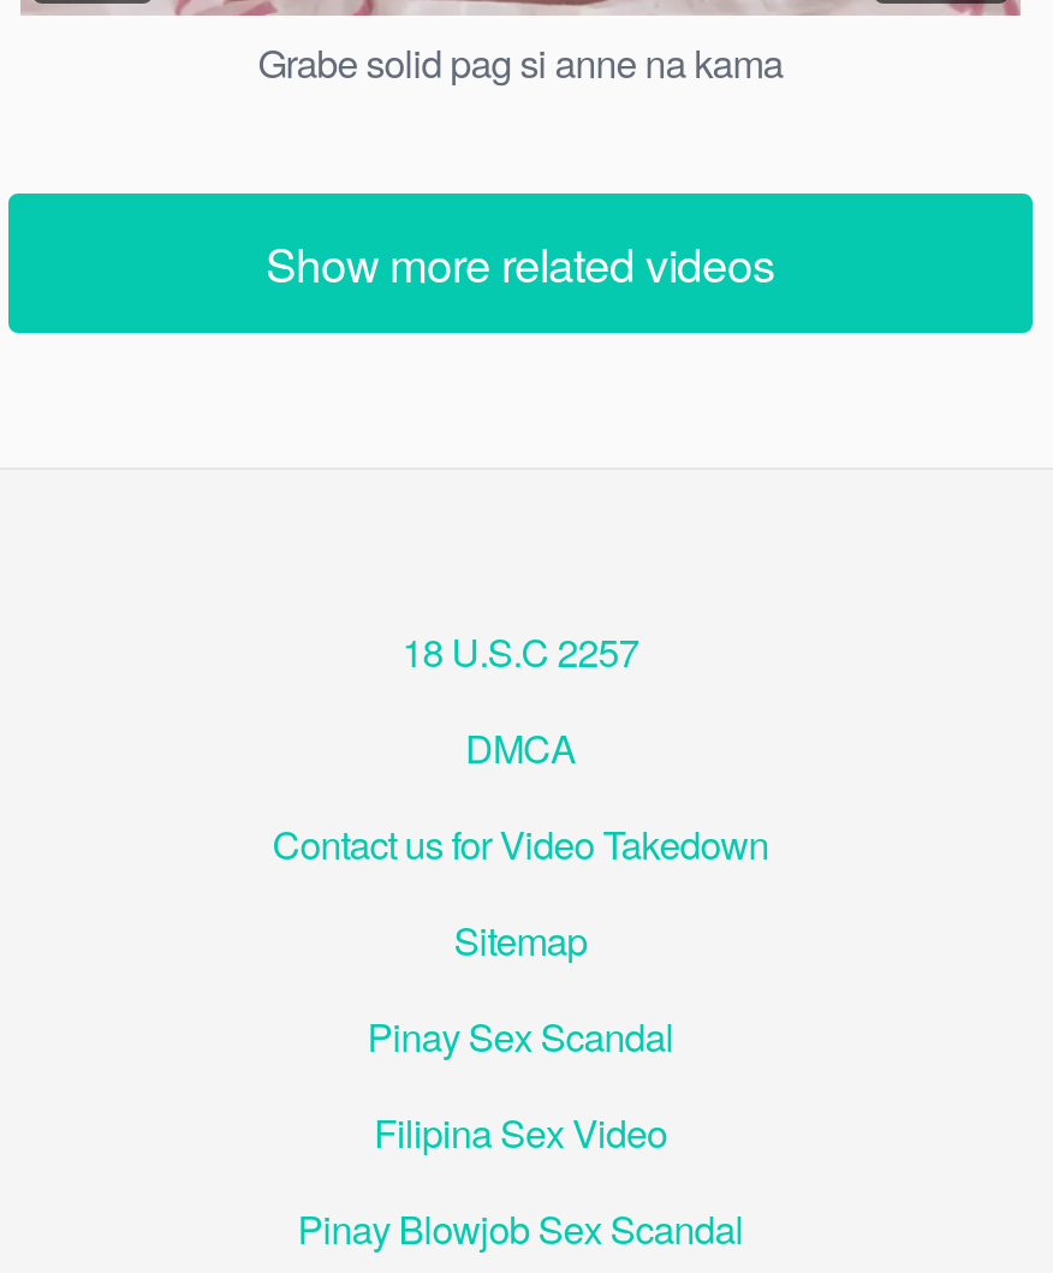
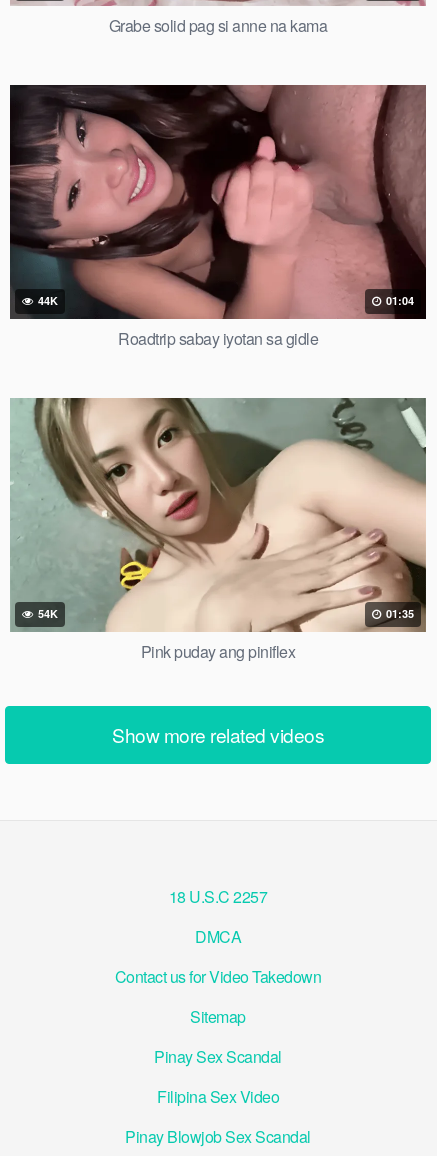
+ [image]
+ 44K
+ 01:04
+ Roadtrip sabay iyotan sa gidle

+ [image]
+ 54K
+ 01:35
+ Pink puday ang piniflex
